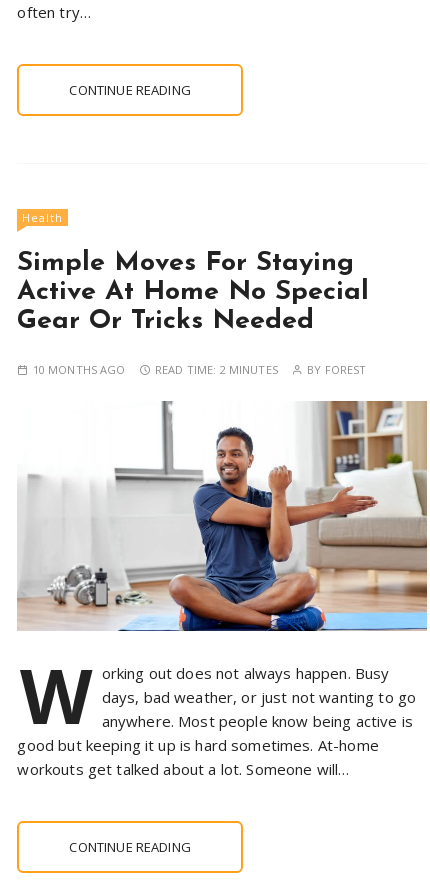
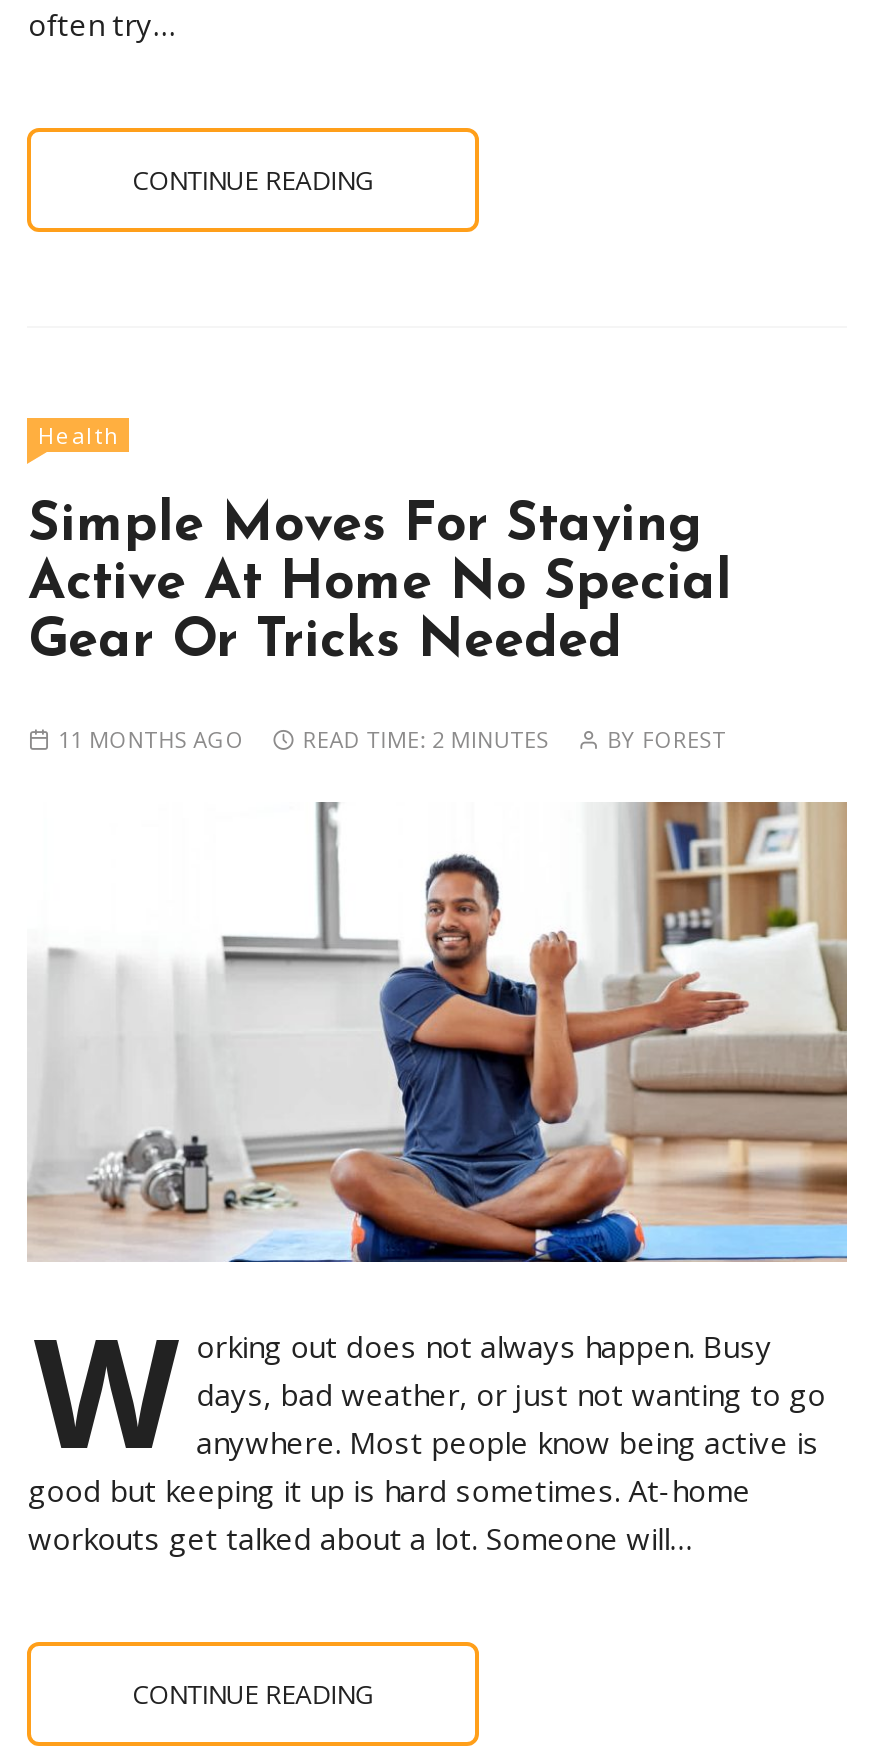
- 10 MONTHS AGO READ TIME: 2 MINUTES BY FOREST
+ 11 MONTHS AGO READ TIME: 2 MINUTES BY FOREST
